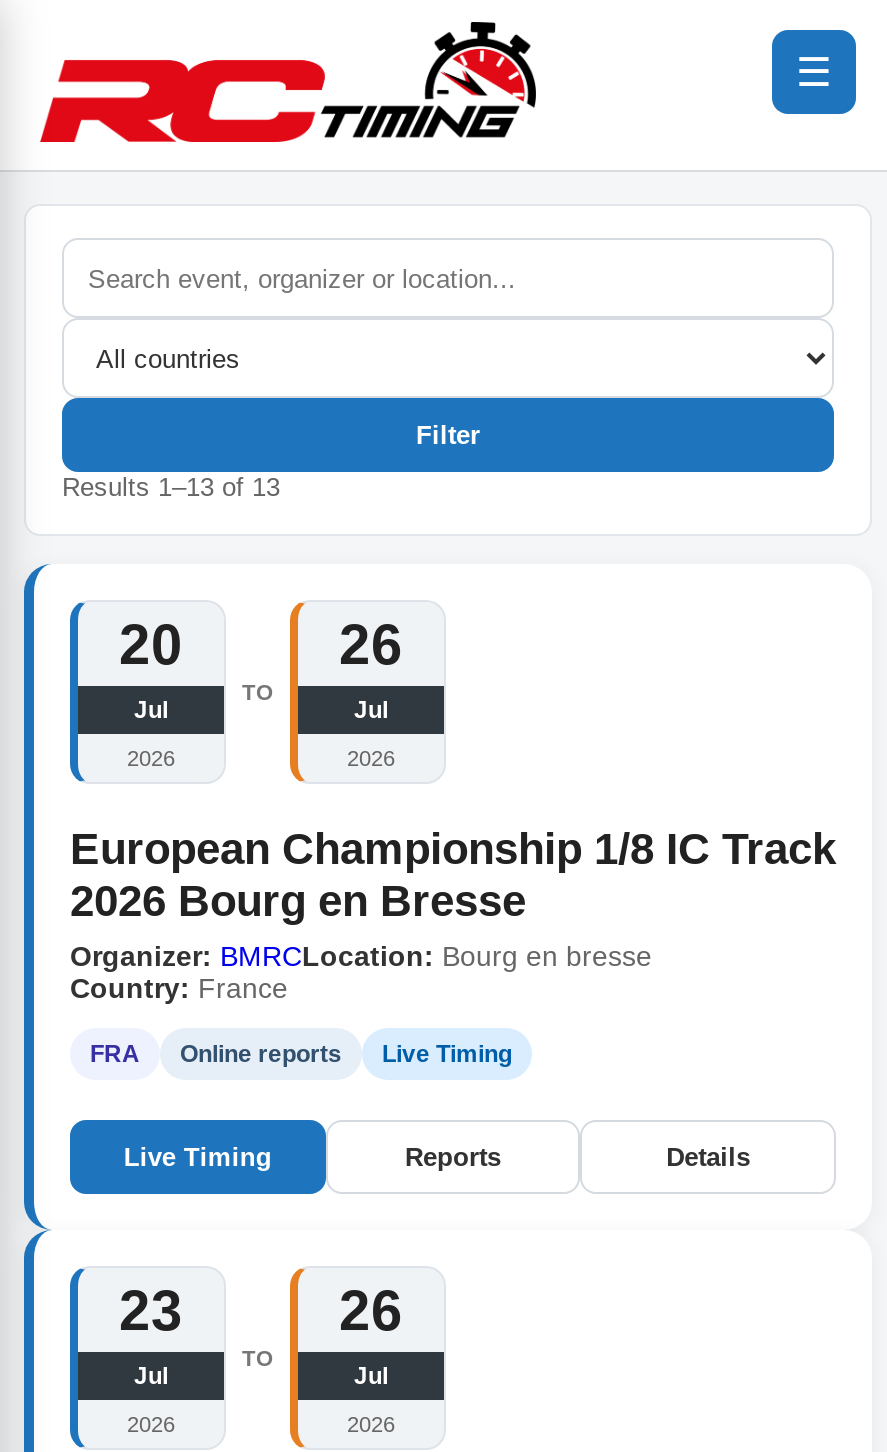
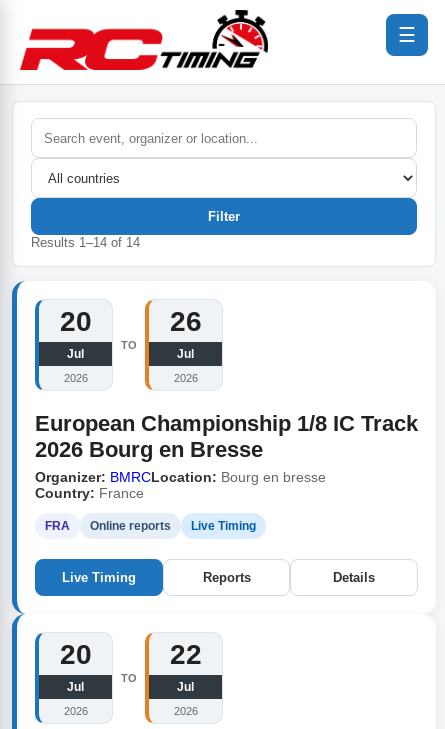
- Results1–13of13
+ Results1–14of14

- 23
+ 20

- 26
+ 22
